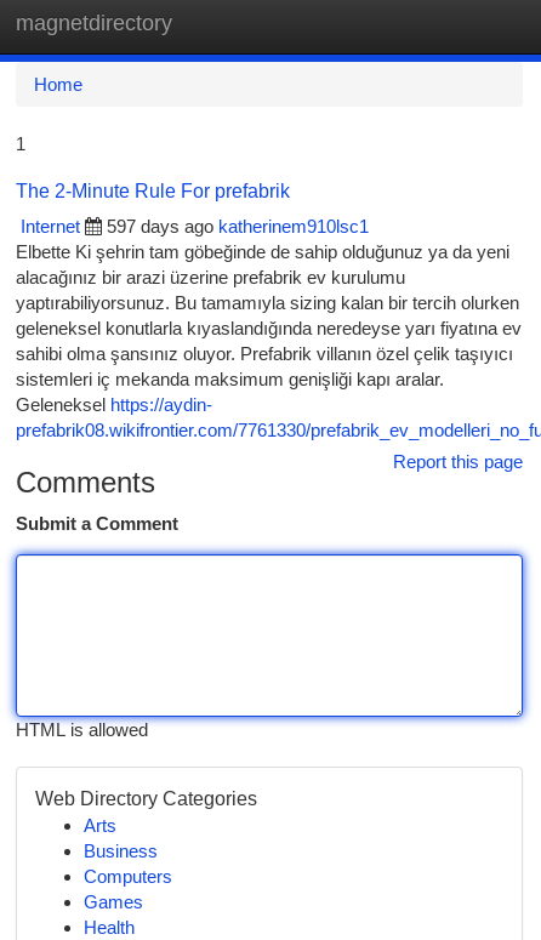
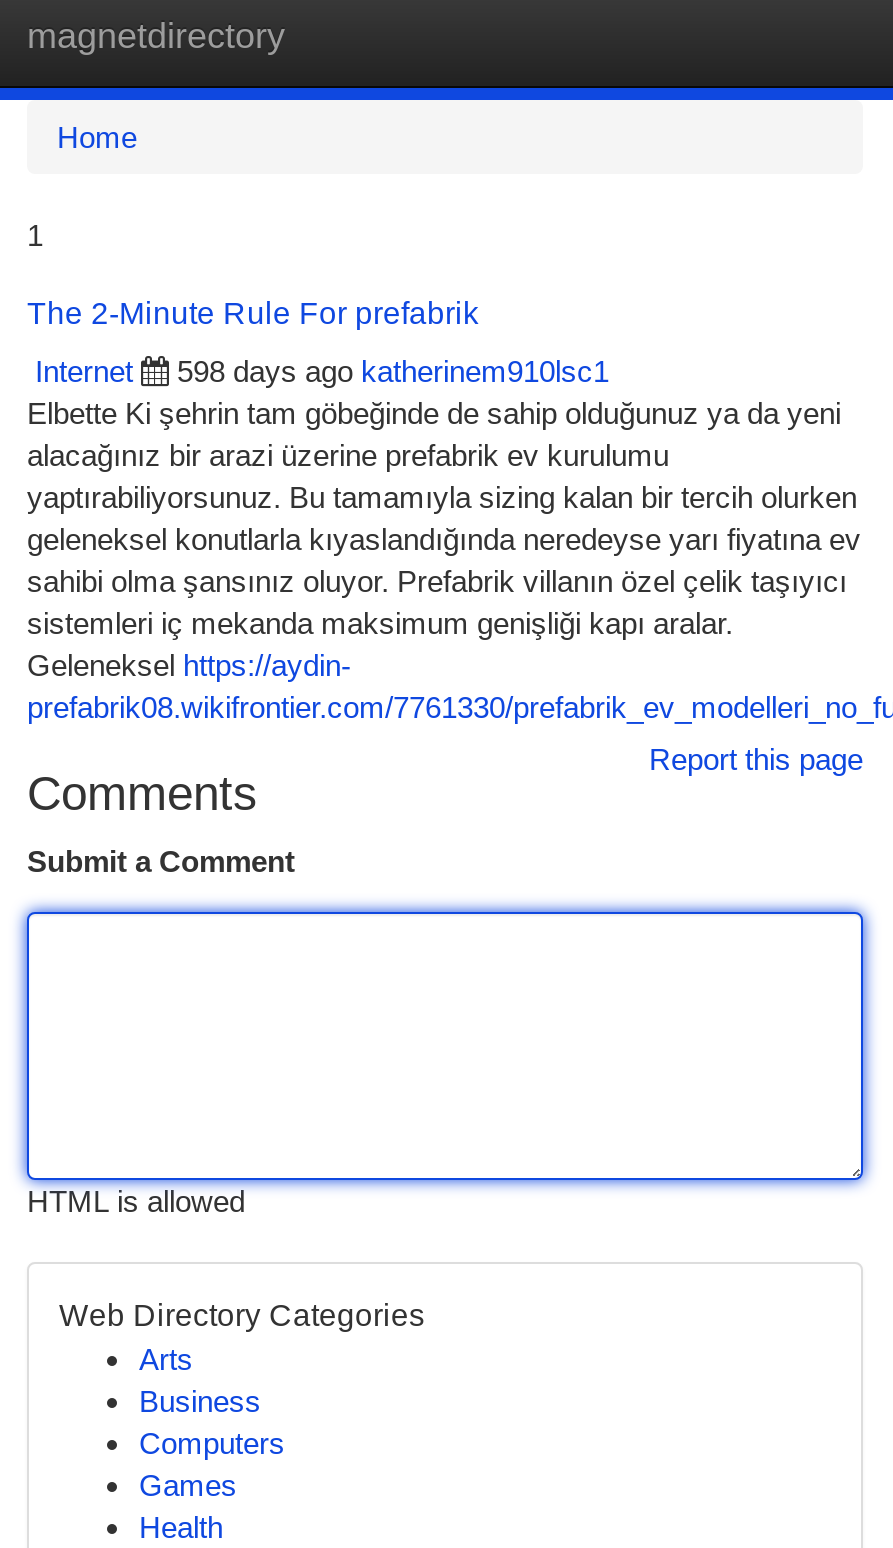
- 597 days ago katherinem910lsc1
+ 598 days ago katherinem910lsc1
